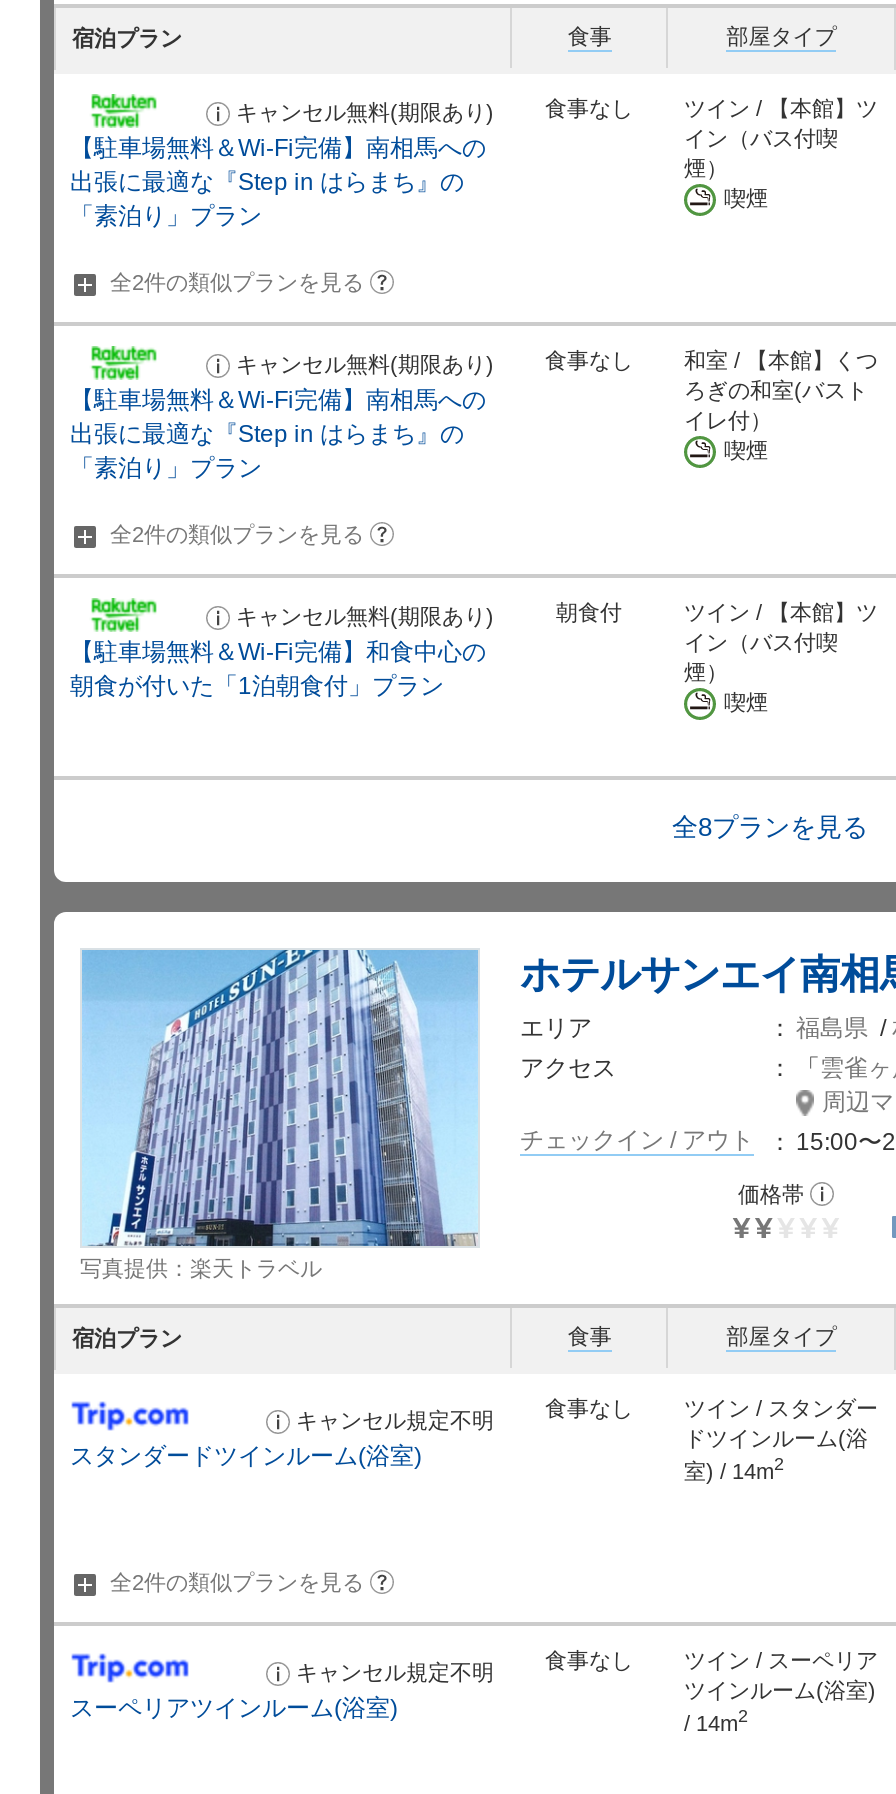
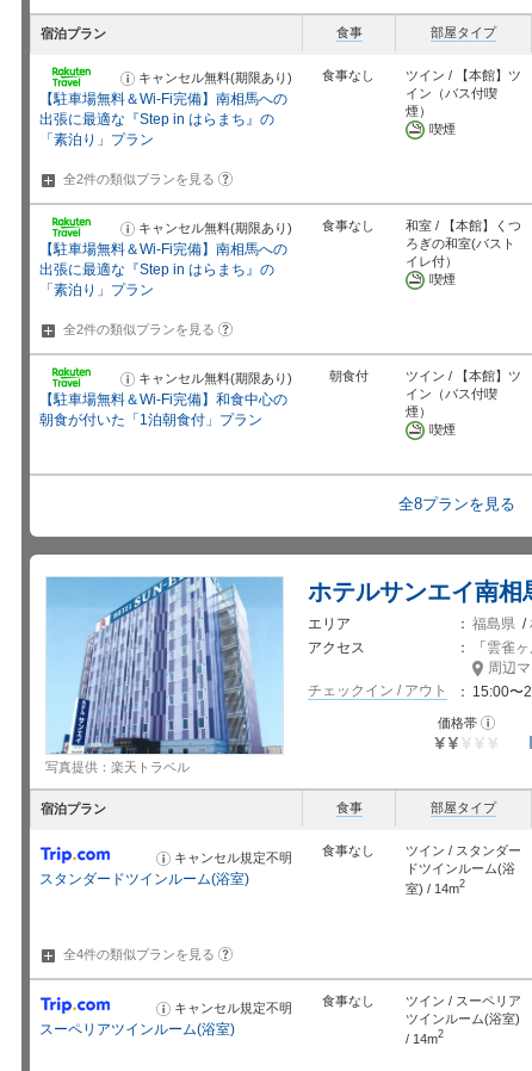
- 全2件の類似プランを見る ?
+ 全4件の類似プランを見る ?
